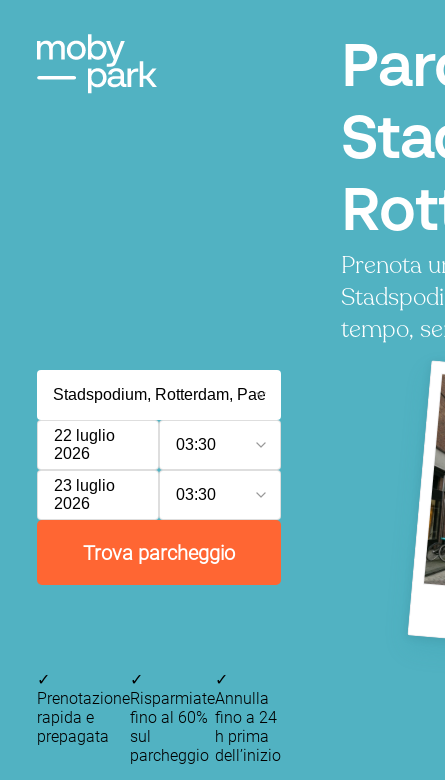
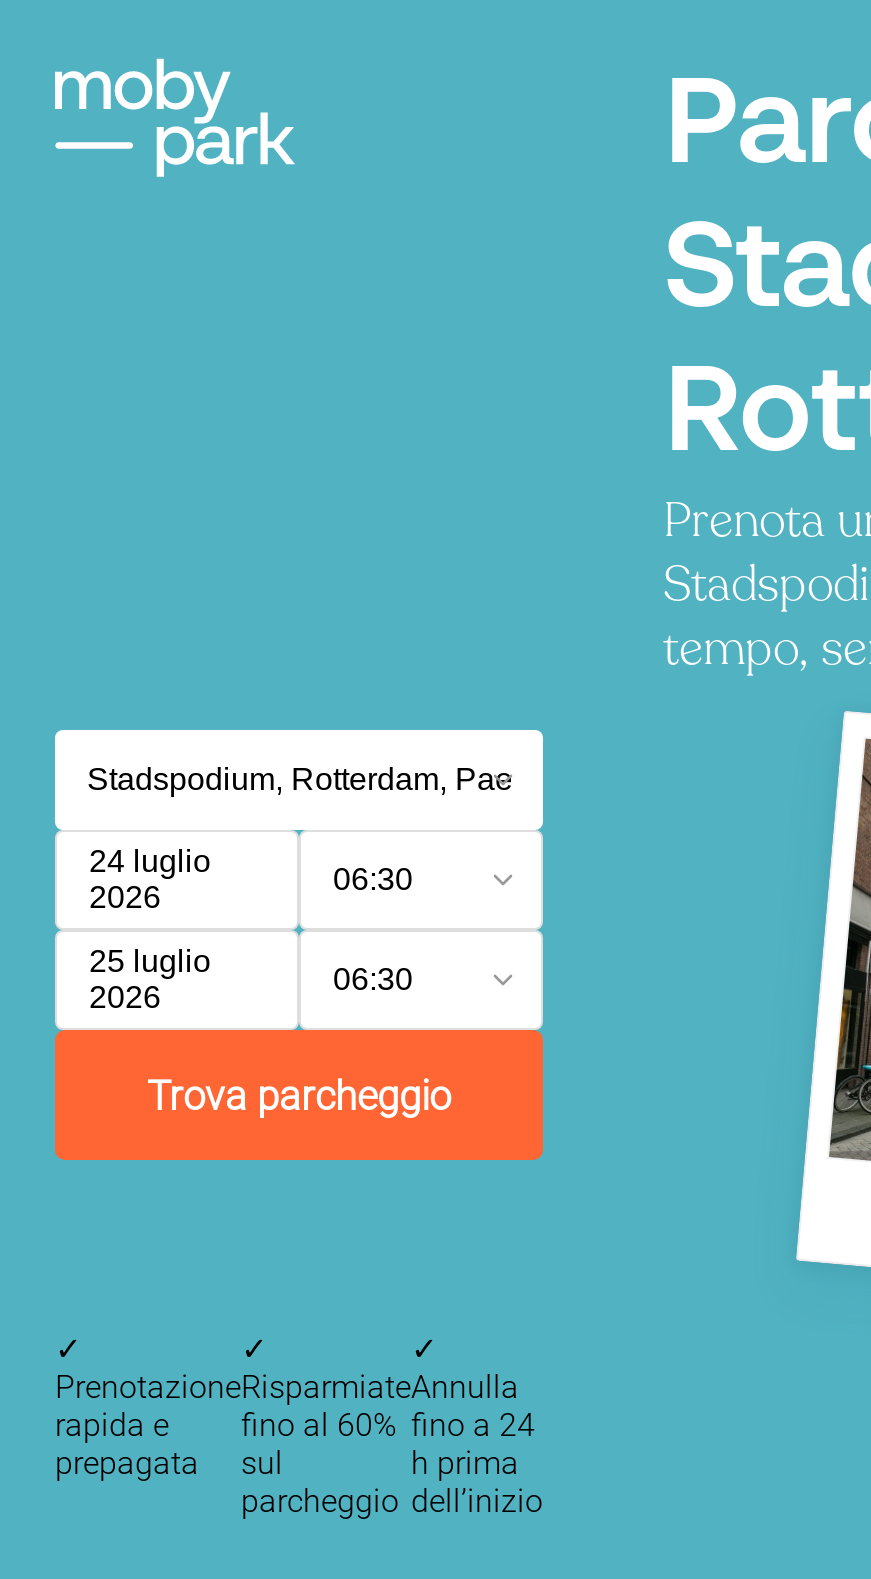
- 22 luglio
+ 24 luglio

- 03:30
+ 06:30

- 23 luglio
+ 25 luglio

- 03:30
+ 06:30
